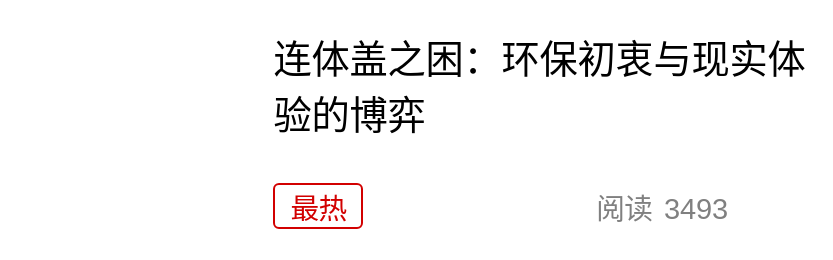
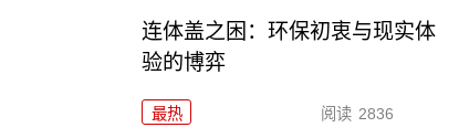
- 阅读 3493
+ 阅读 2836
